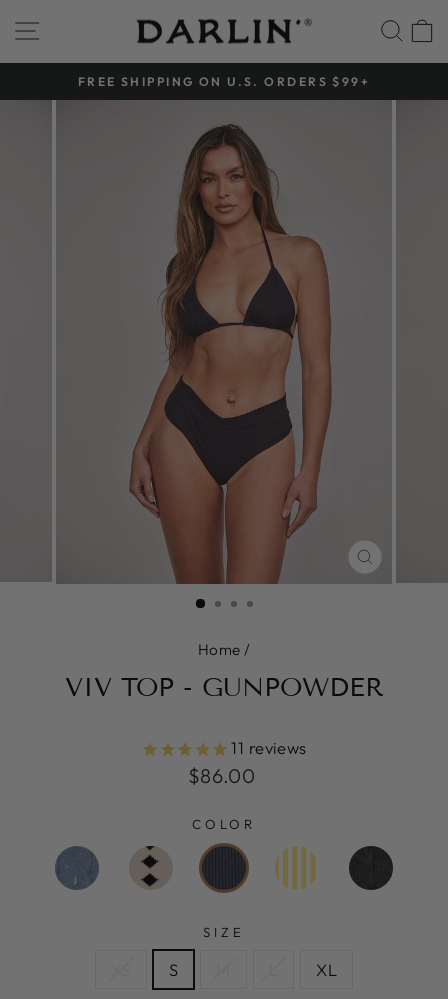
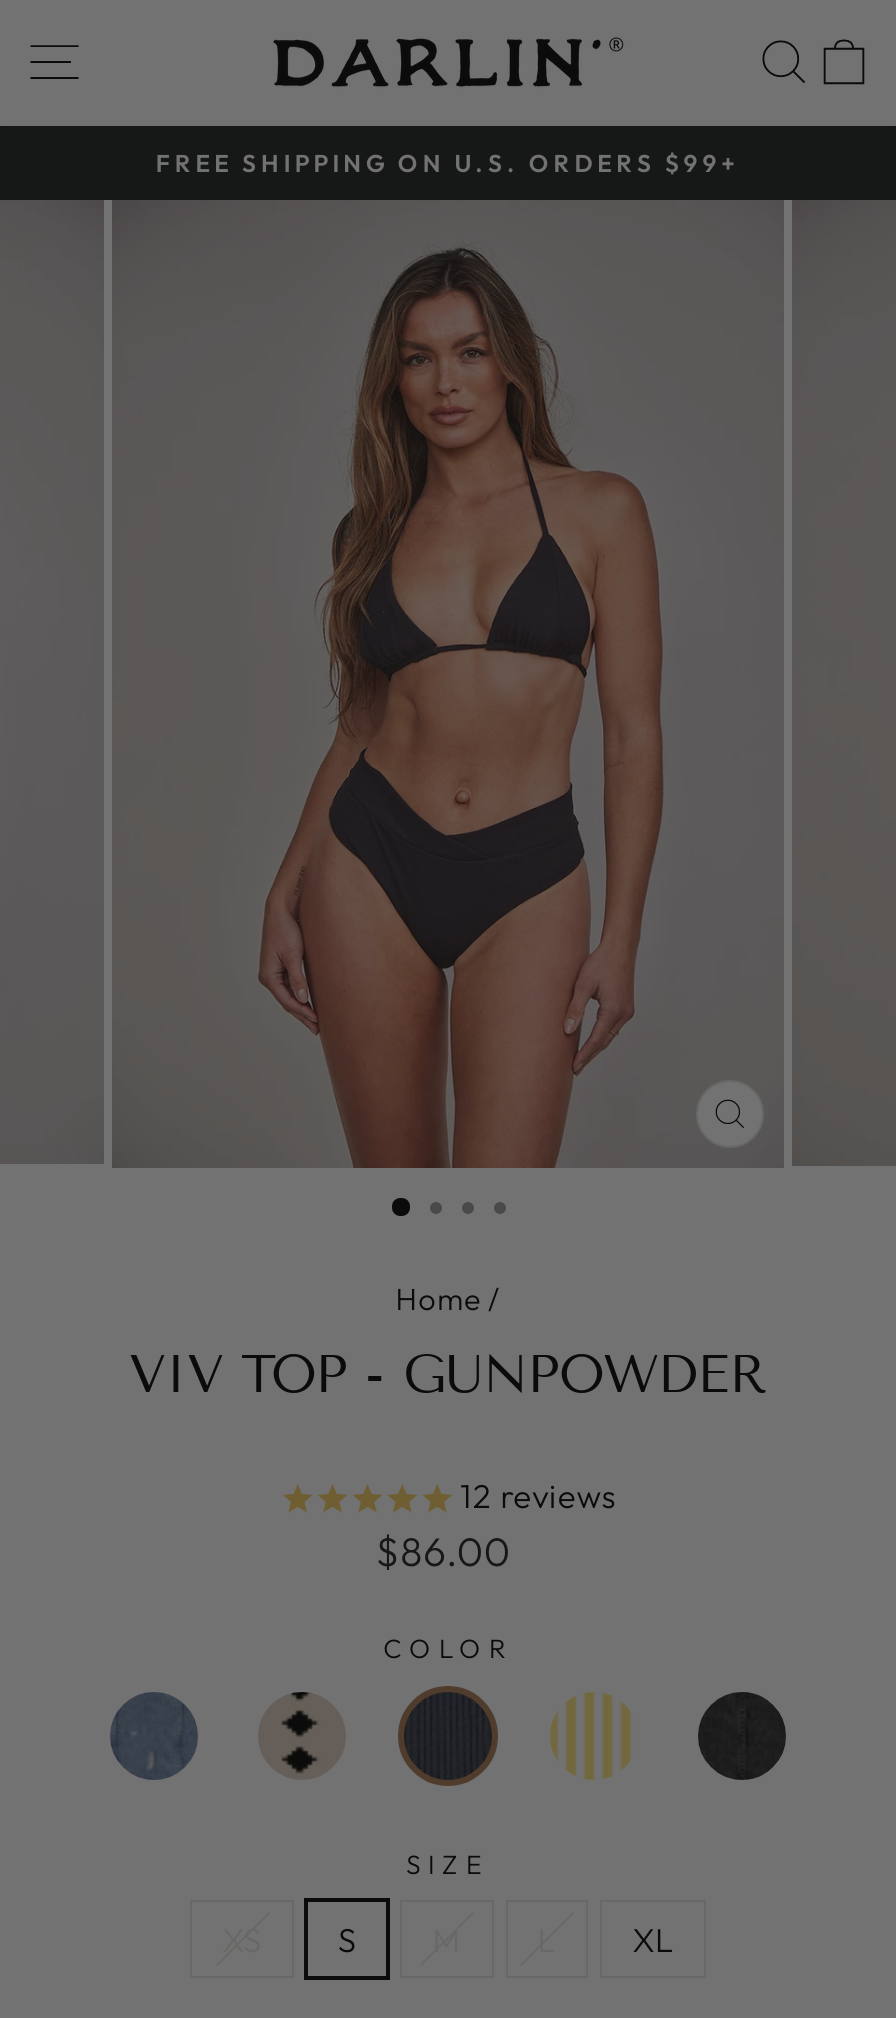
- 11 reviews
+ 12 reviews
